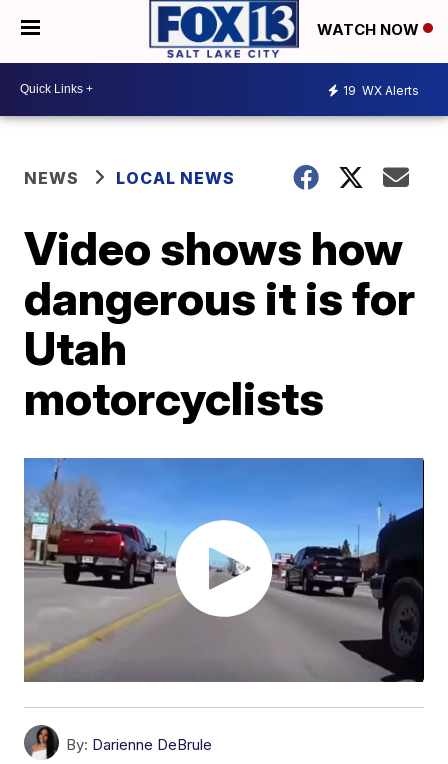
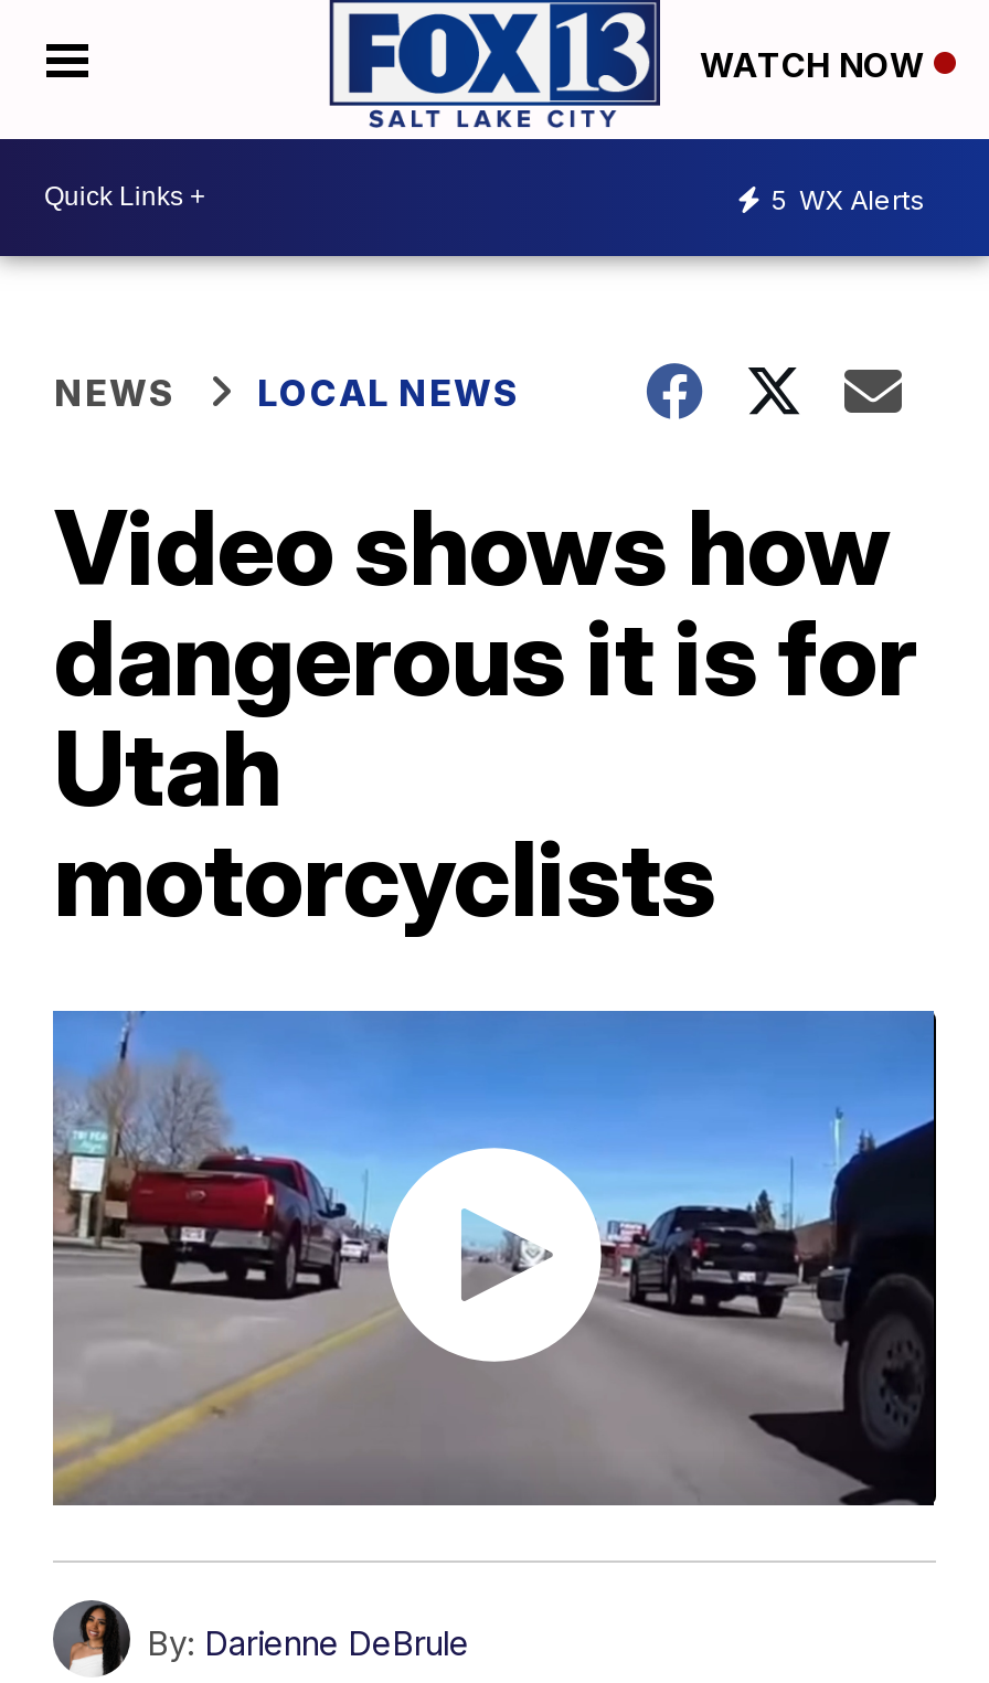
- 19 WX Alerts
+ 5 WX Alerts
